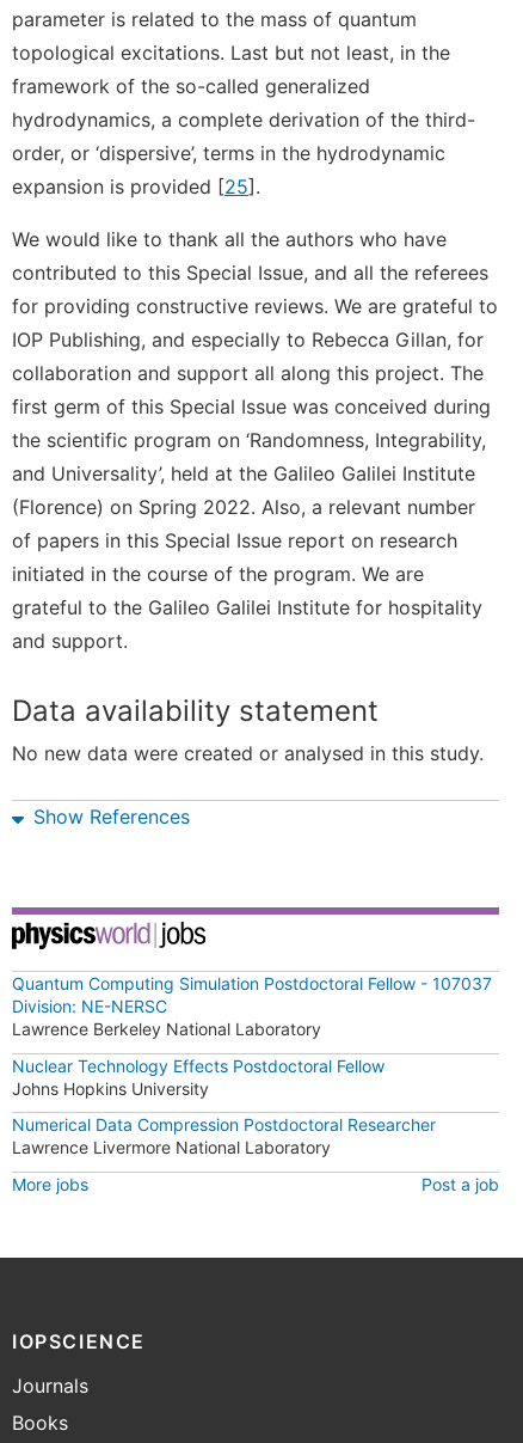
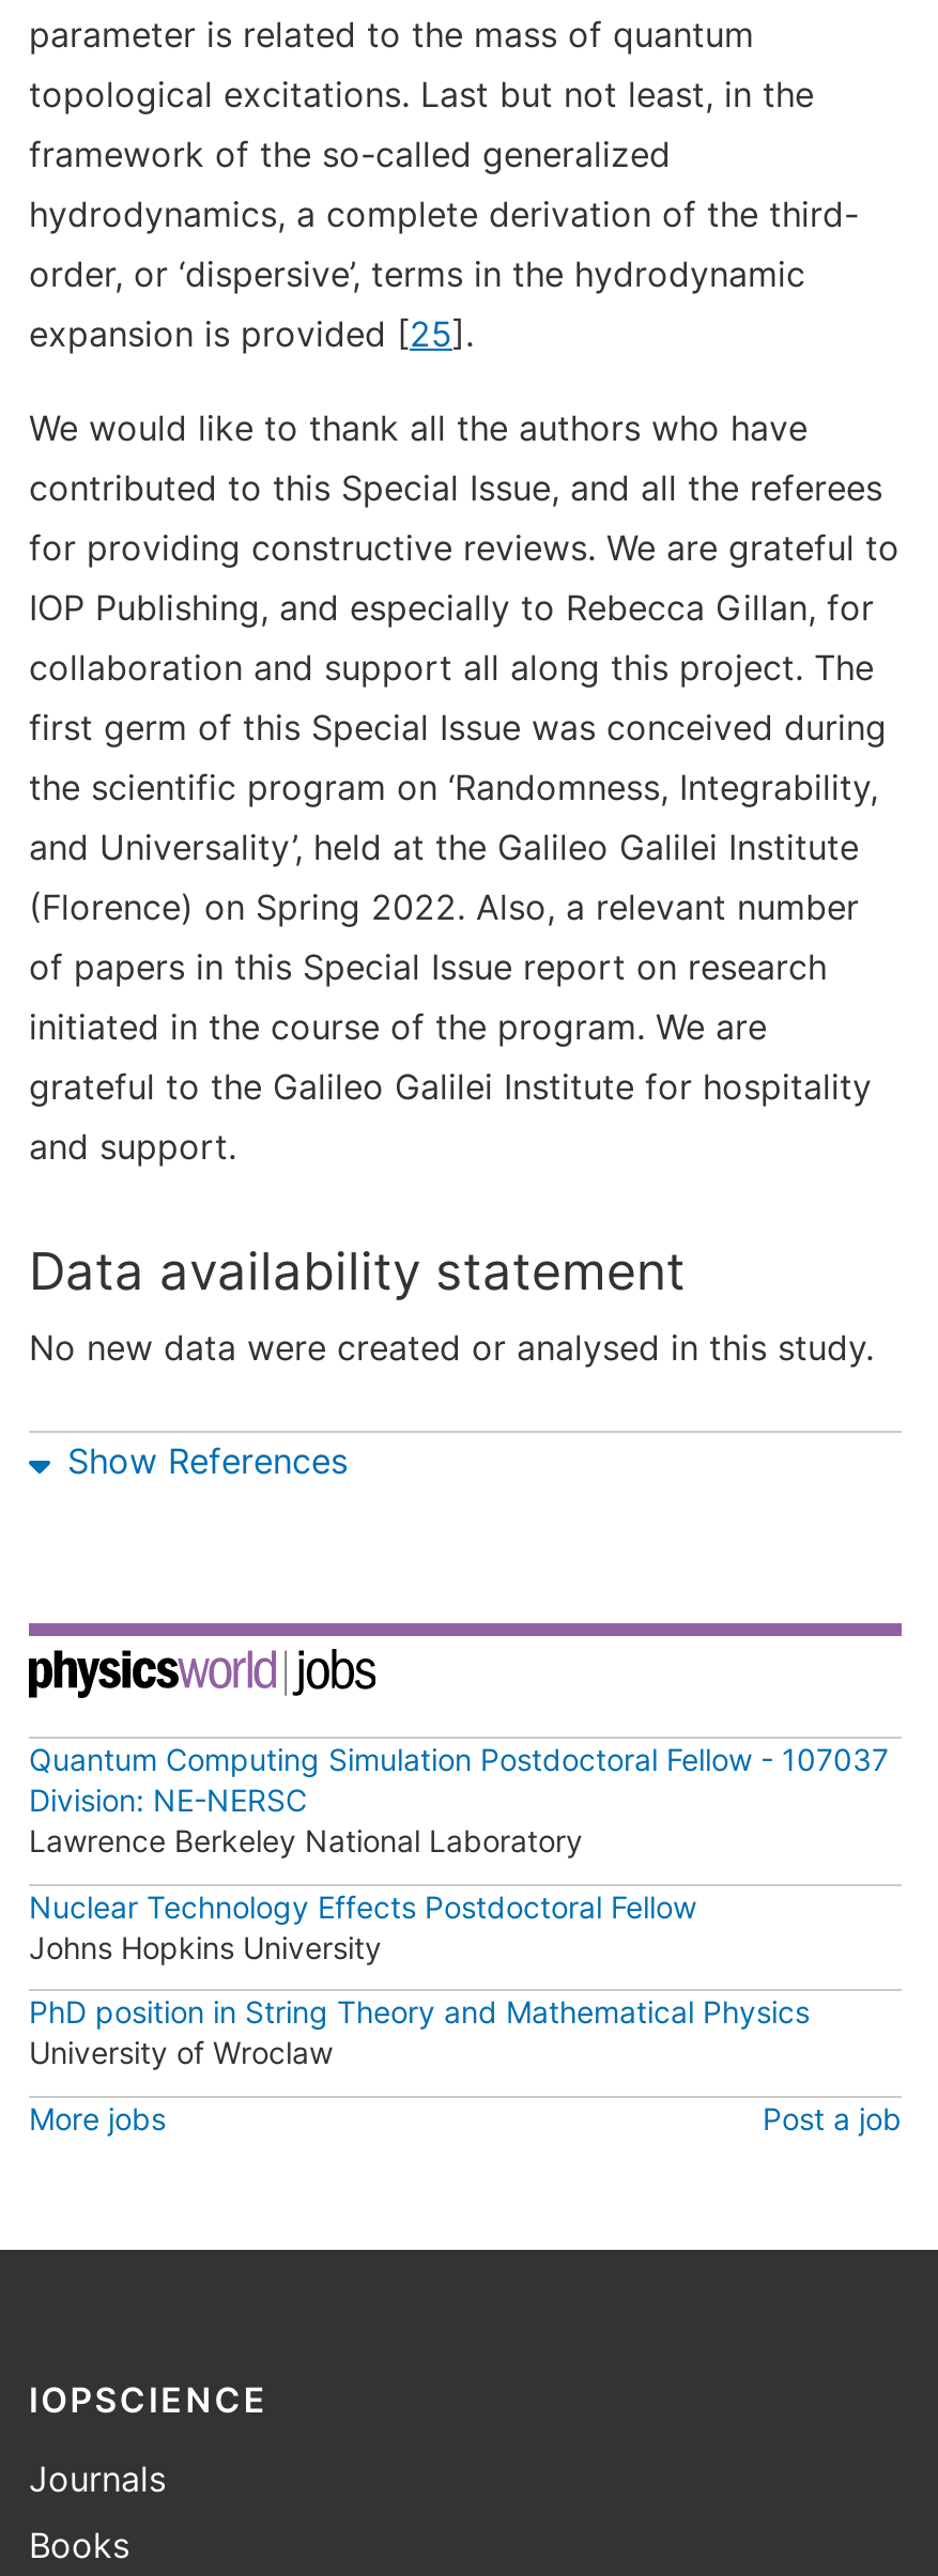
- Numerical Data Compression Postdoctoral Researcher
- Lawrence Livermore National Laboratory
+ PhD position in String Theory and Mathematical Physics
+ University of Wroclaw
